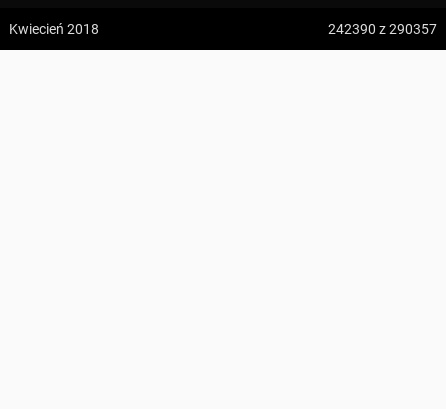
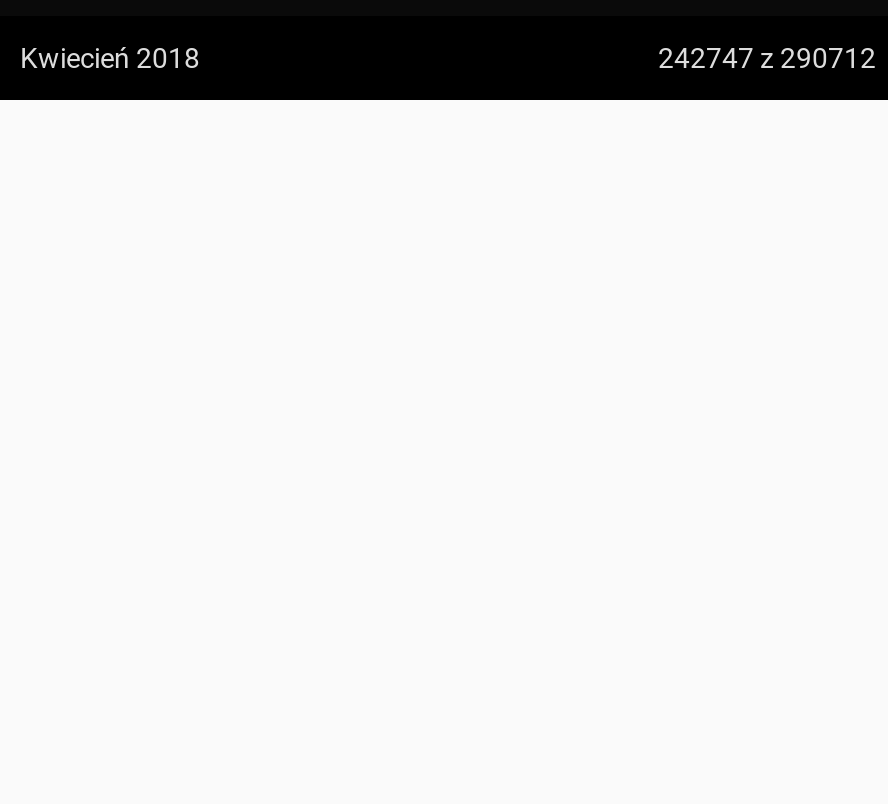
- 242390 z 290357
+ 242747 z 290712
